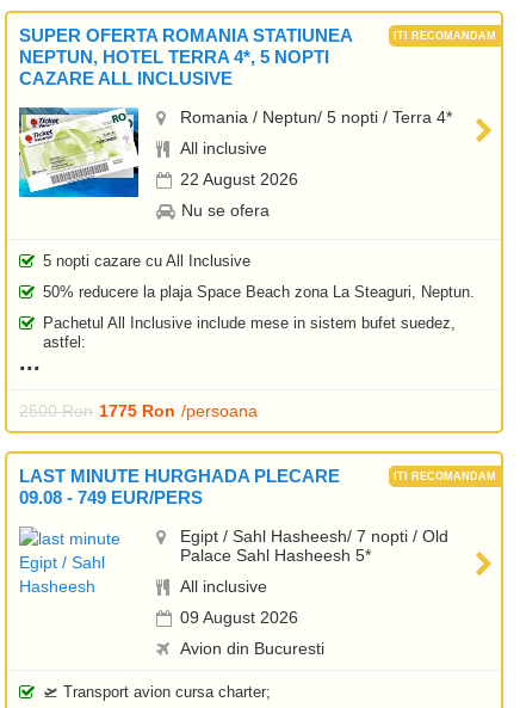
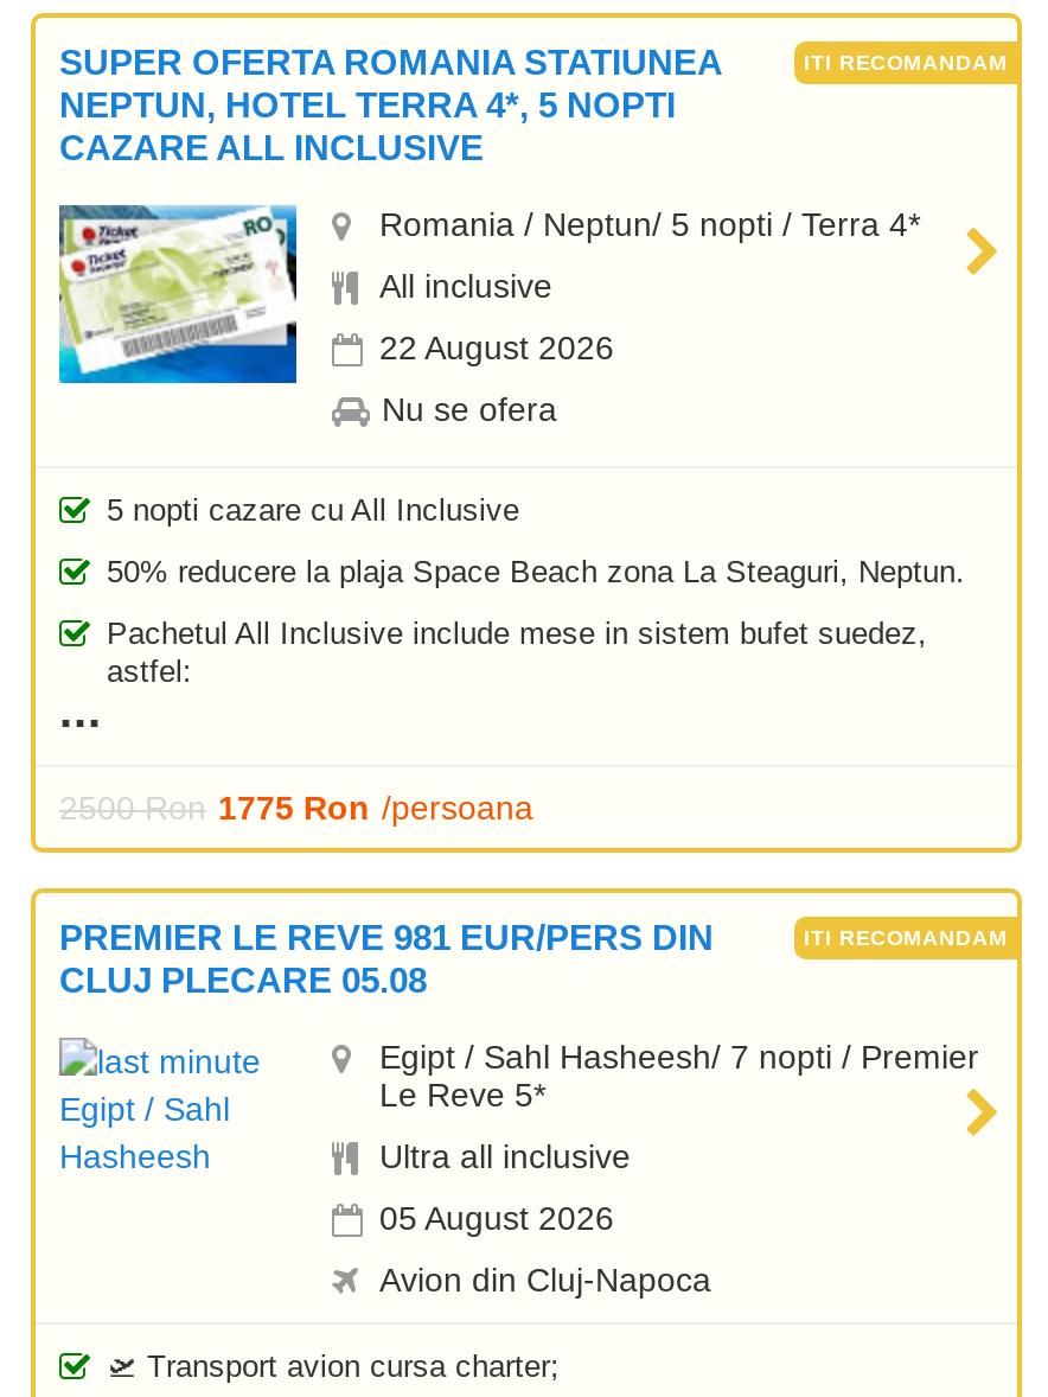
- LAST MINUTE HURGHADA PLECARE
- 09.08 - 749 EUR/PERS
+ PREMIER LE REVE 981 EUR/PERS DIN
+ CLUJ PLECARE 05.08

- Egipt / Sahl Hasheesh/ 7 nopti / Old
- Palace Sahl Hasheesh 5*
+ Egipt / Sahl Hasheesh/ 7 nopti / Premier
+ Le Reve 5*

- All inclusive
+ Ultra all inclusive

- 09 August 2026
+ 05 August 2026

- Avion din Bucuresti
+ Avion din Cluj-Napoca
